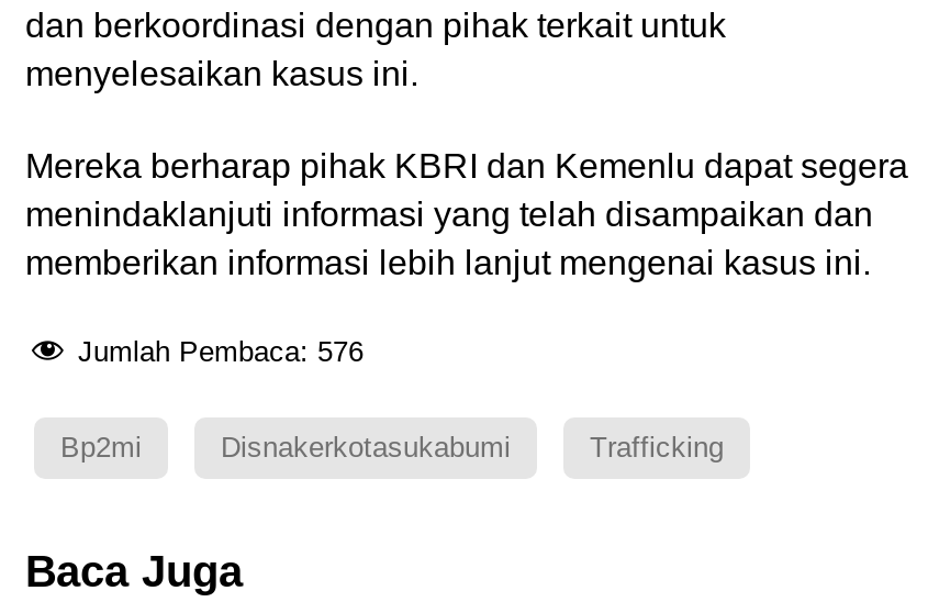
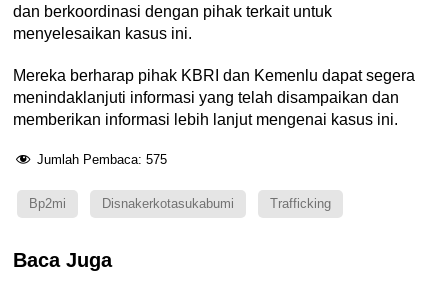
- Jumlah Pembaca: 576
+ Jumlah Pembaca: 575
